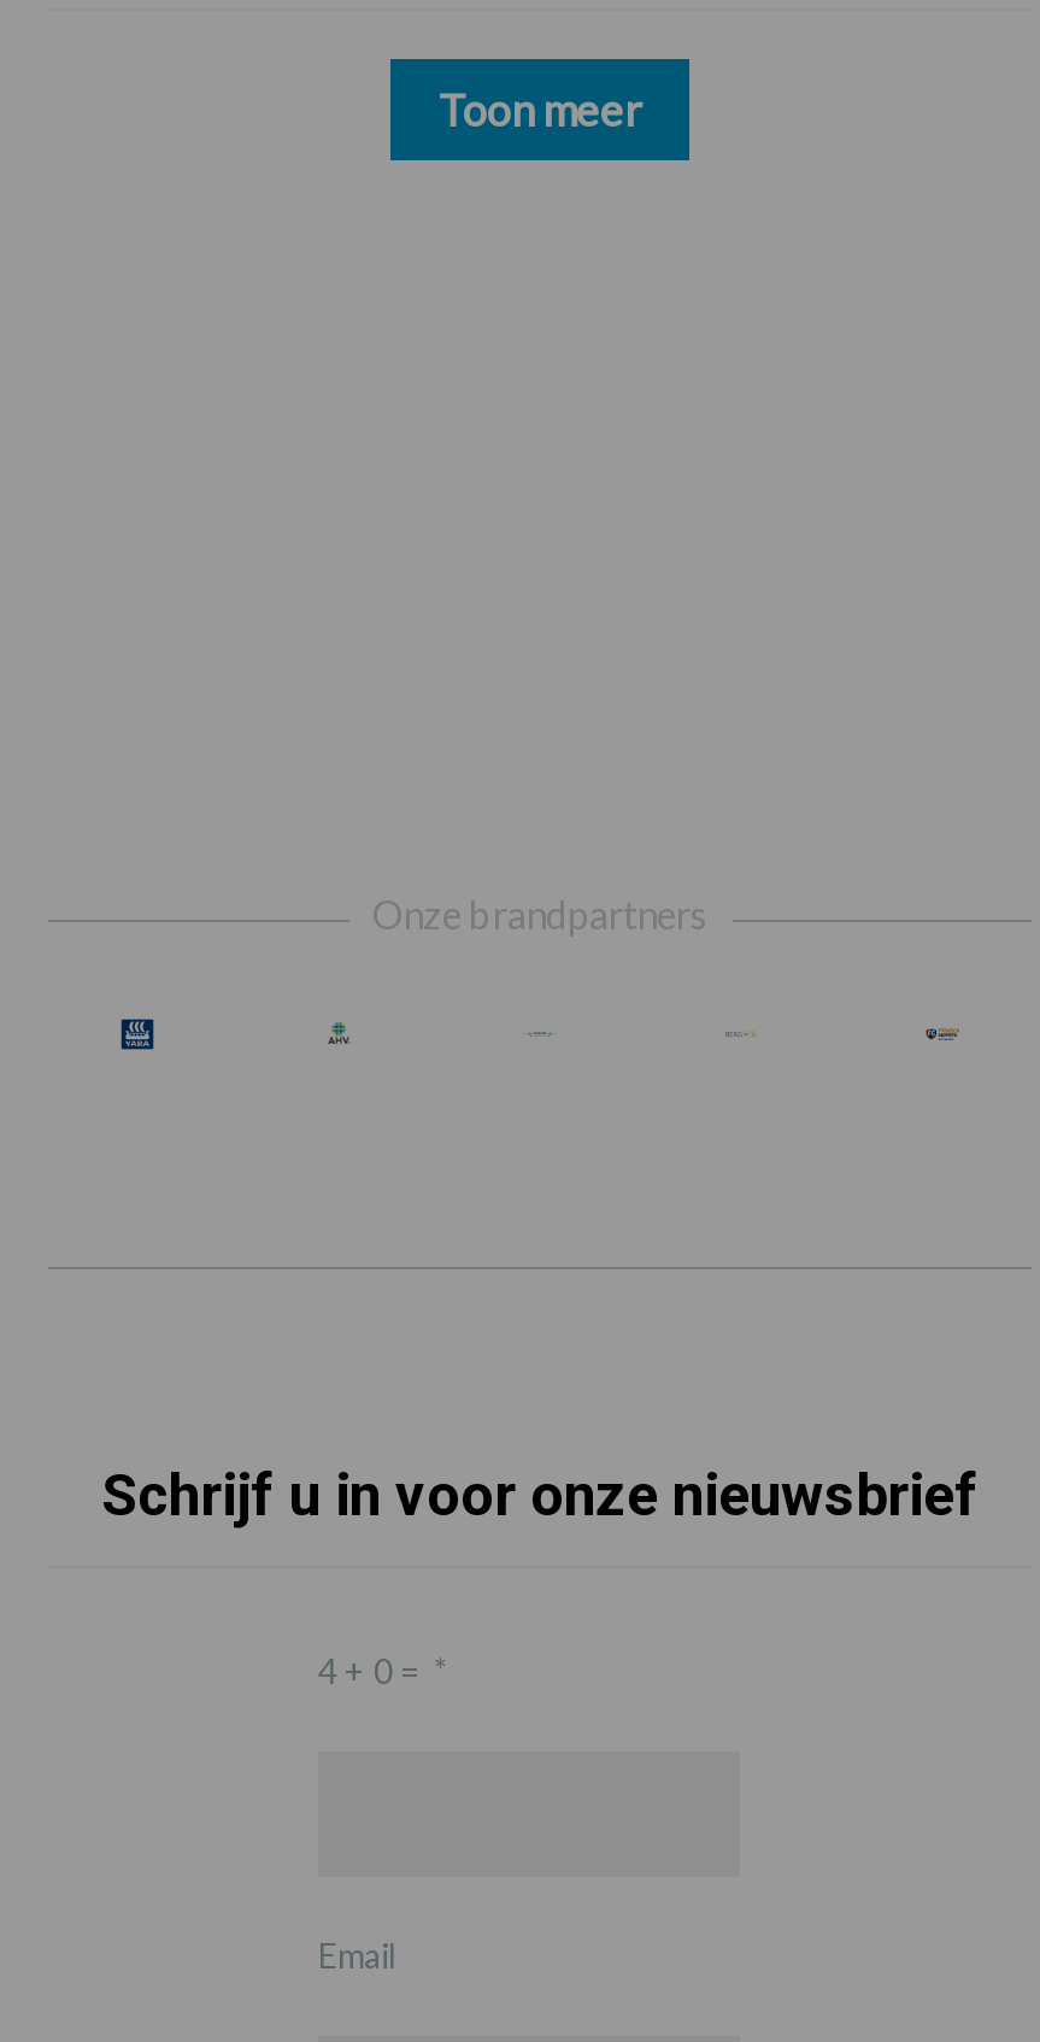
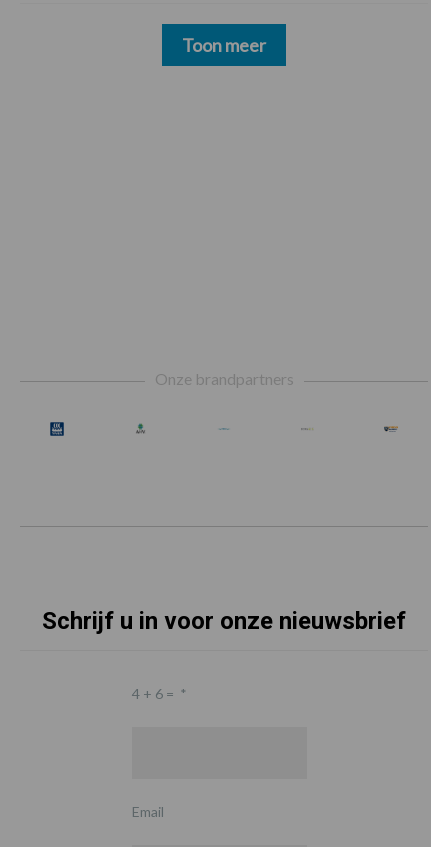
- 4 + 0 = *
+ 4 + 6 = *
